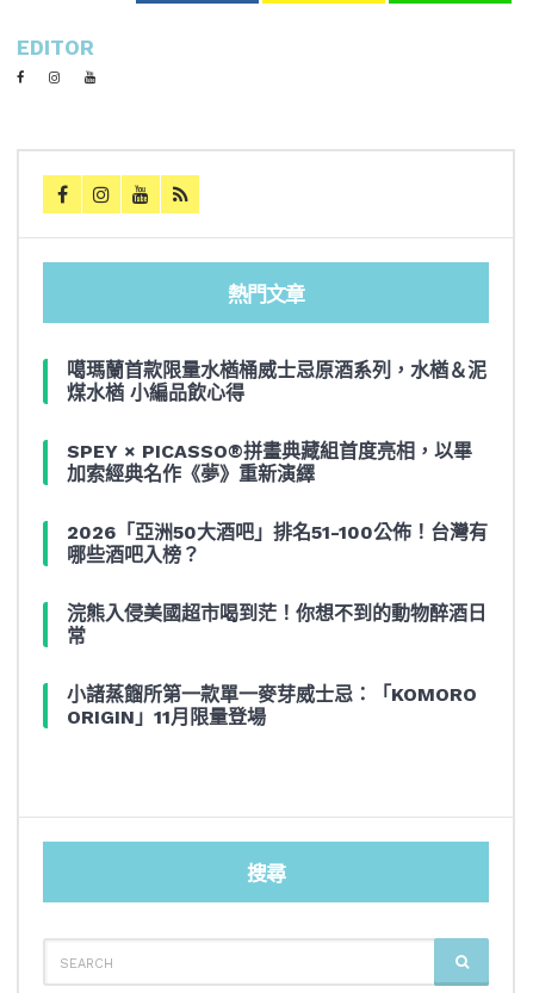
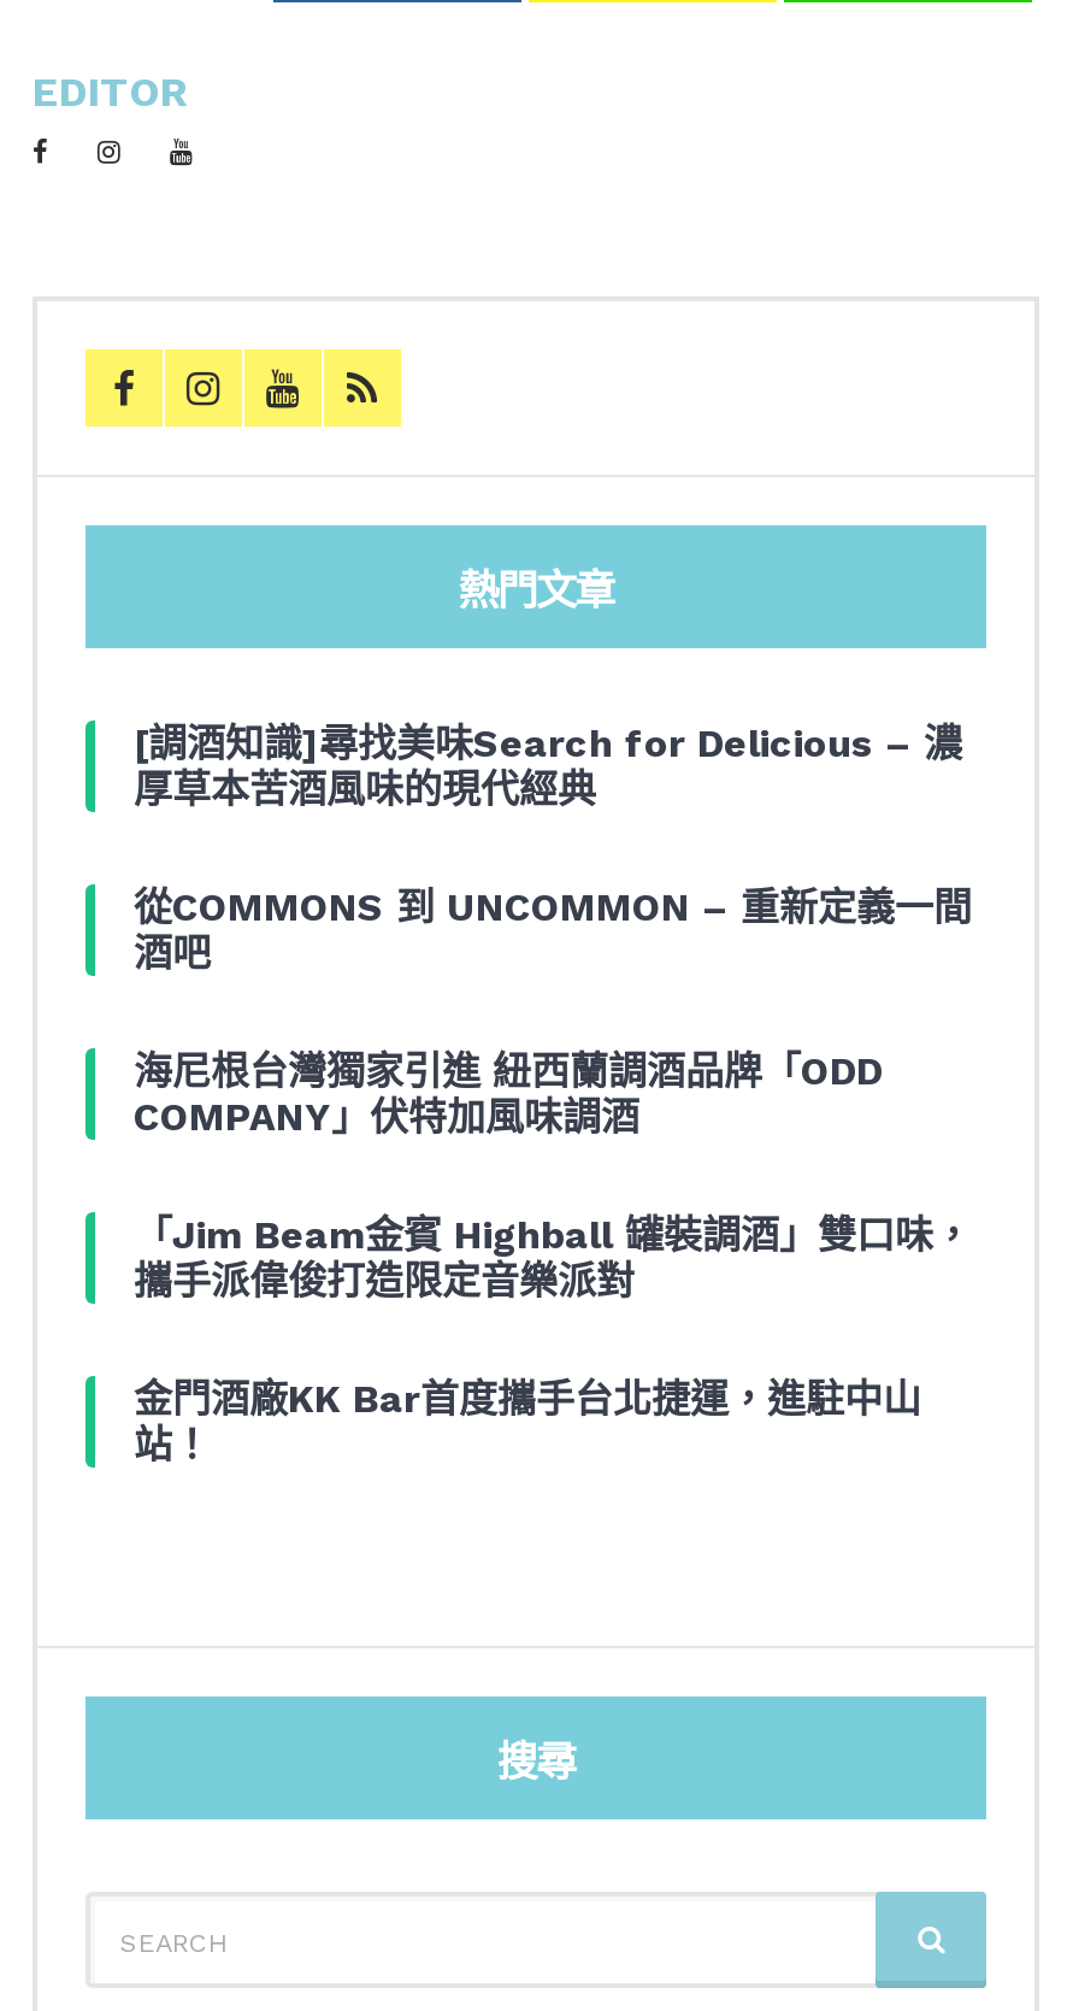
- 噶瑪蘭首款限量水楢桶威士忌原酒系列，水楢＆泥
- 煤水楢 小編品飲心得
+ [調酒知識]尋找美味Search for Delicious – 濃
+ 厚草本苦酒風味的現代經典

- SPEY × PICASSO®拼畫典藏組首度亮相，以畢
- 加索經典名作《夢》重新演繹
+ 從COMMONS 到 UNCOMMON – 重新定義一間
+ 酒吧

- 2026「亞洲50大酒吧」排名51-100公佈！台灣有
- 哪些酒吧入榜？
+ 海尼根台灣獨家引進 紐西蘭調酒品牌「ODD
+ COMPANY」伏特加風味調酒

- 浣熊入侵美國超市喝到茫！你想不到的動物醉酒日
- 常
+ 「Jim Beam金賓 Highball 罐裝調酒」雙口味，
+ 攜手派偉俊打造限定音樂派對

- 小諸蒸餾所第一款單一麥芽威士忌：「KOMORO
- ORIGIN」11月限量登場
+ 金門酒廠KK Bar首度攜手台北捷運，進駐中山
+ 站！
